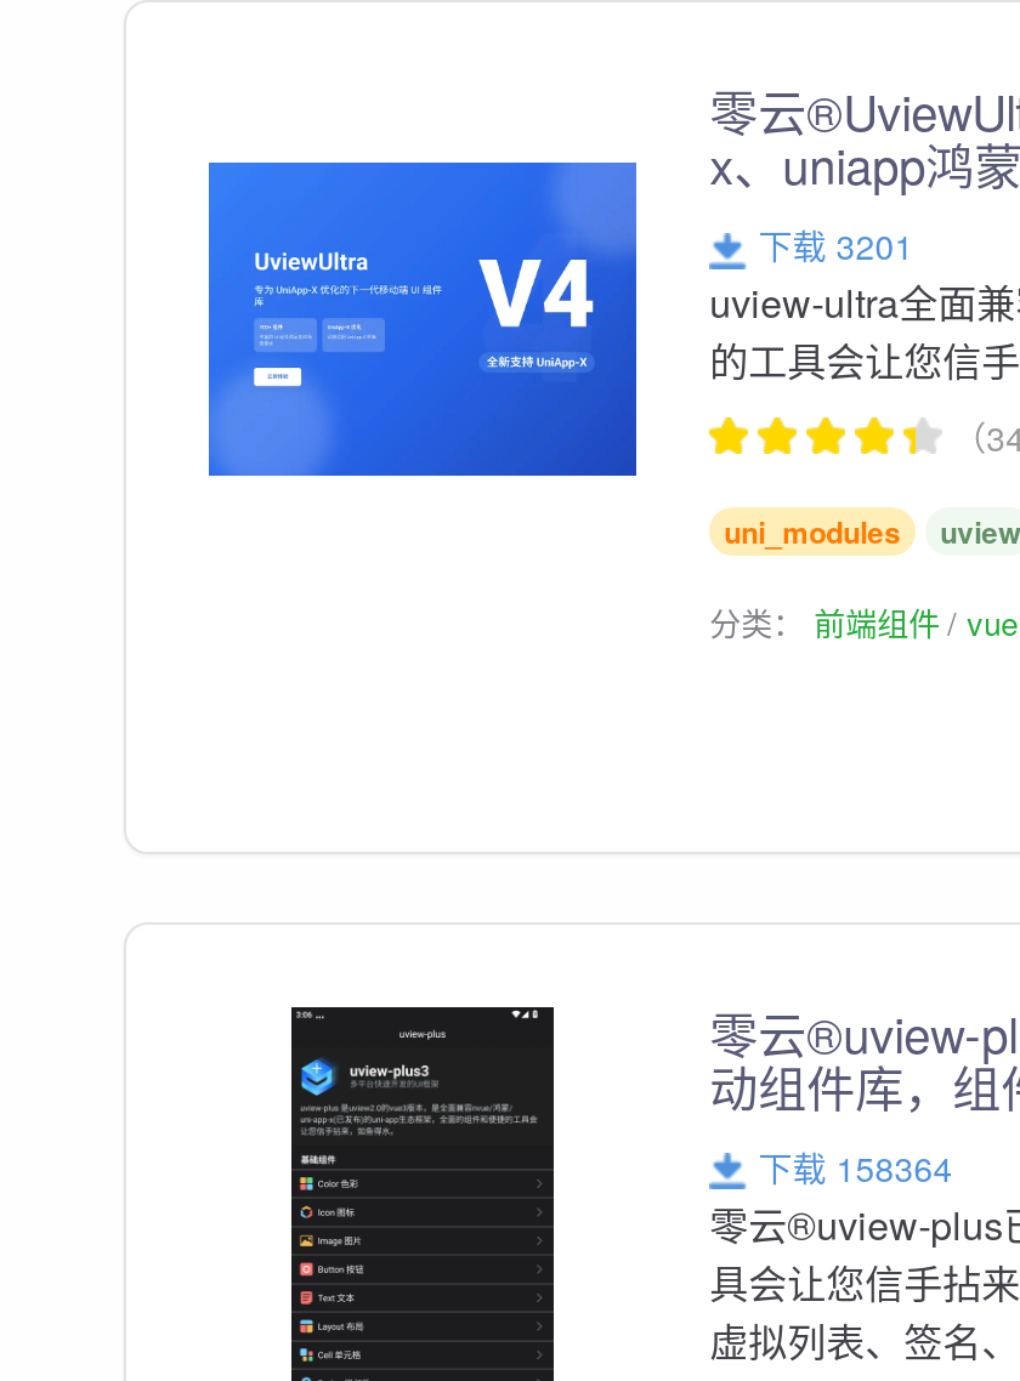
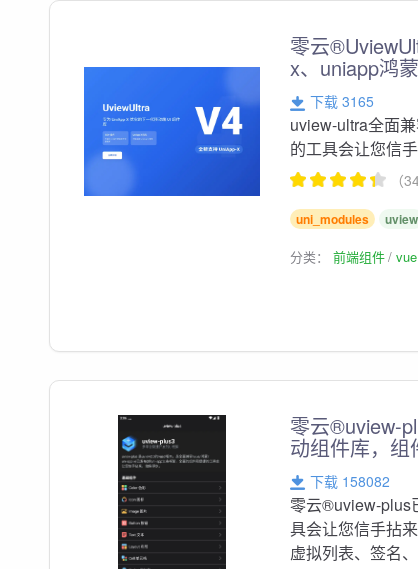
- 下载 3201
+ 下载 3165

- 下载 158364
+ 下载 158082
